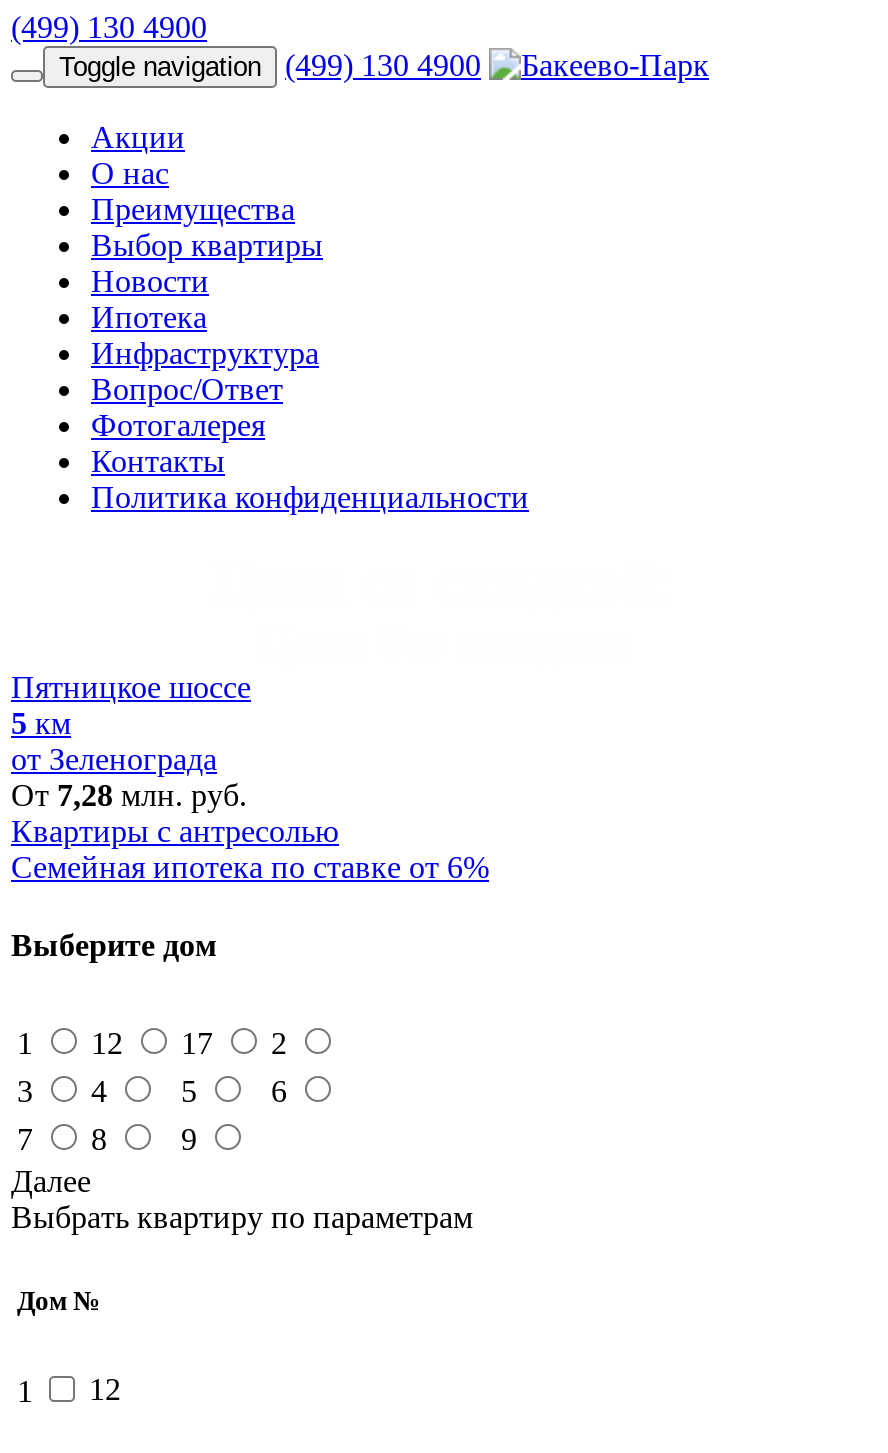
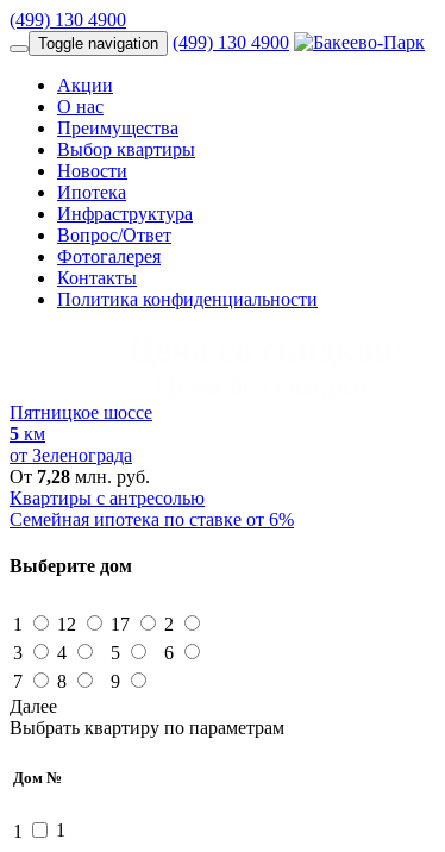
- 1 12
+ 1 1
